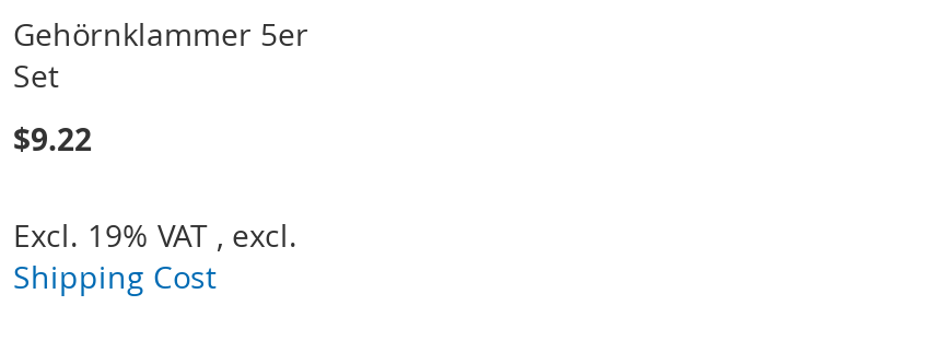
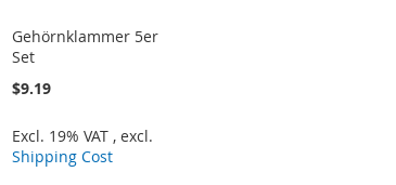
- $9.22
+ $9.19
